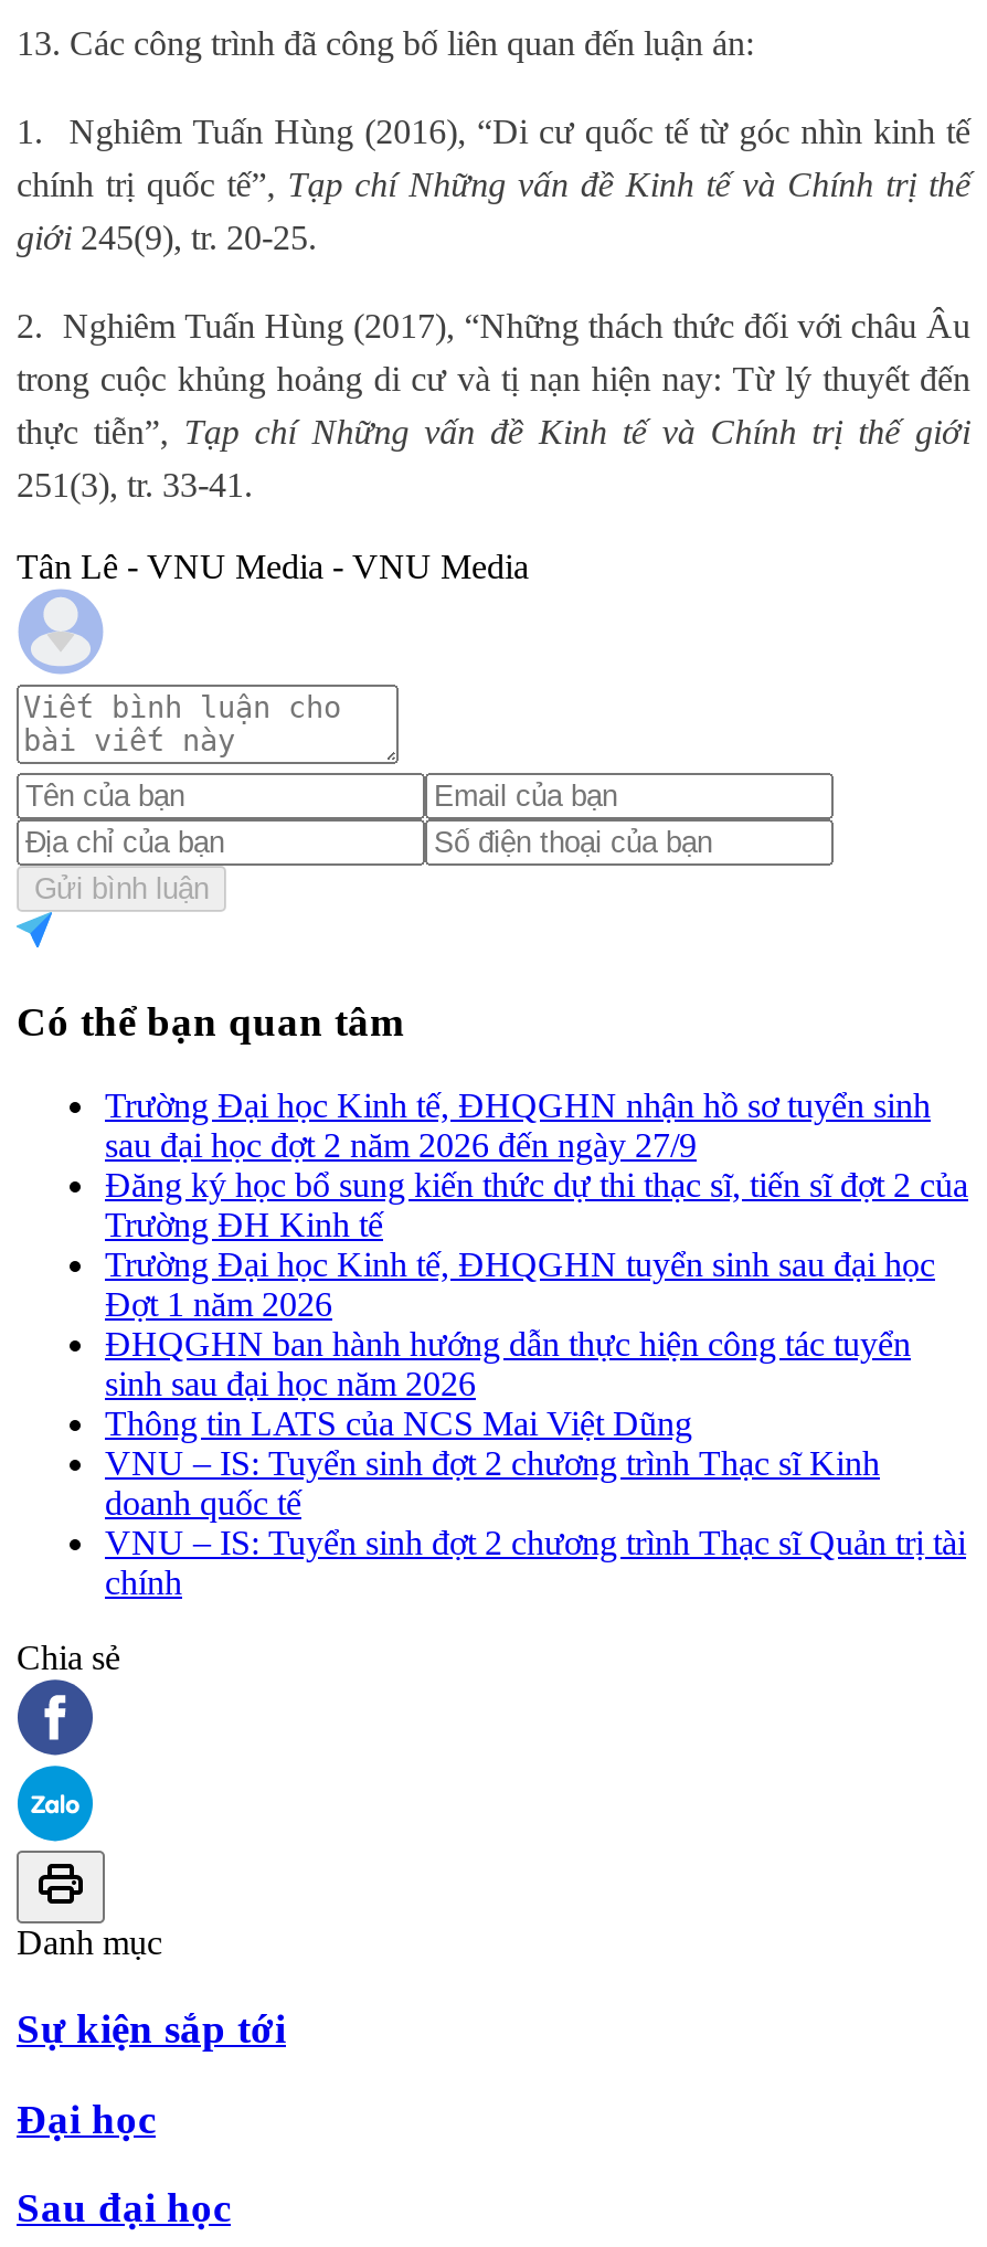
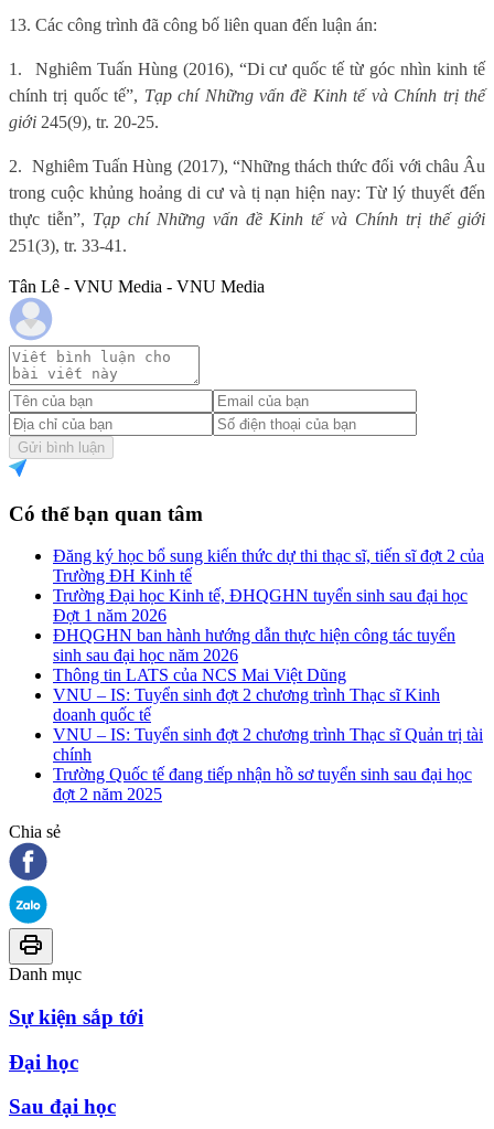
- Trường Đại học Kinh tế, ĐHQGHN nhận hồ sơ tuyển sinh
- sau đại học đợt 2 năm 2026 đến ngày 27/9

moved up: Đăng ký học bổ sung kiến thức dự thi thạc sĩ, tiến sĩ đợt 2 của | Trường ĐH Kinh tế | Trường Đại học Kinh tế, ĐHQGHN tuyển sinh sau đại học | ... | VNU – IS: Tuyển sinh đợt 2 chương trình Thạc sĩ Quản trị tài | chính

+ Trường Quốc tế đang tiếp nhận hồ sơ tuyển sinh sau đại học
+ đợt 2 năm 2025
